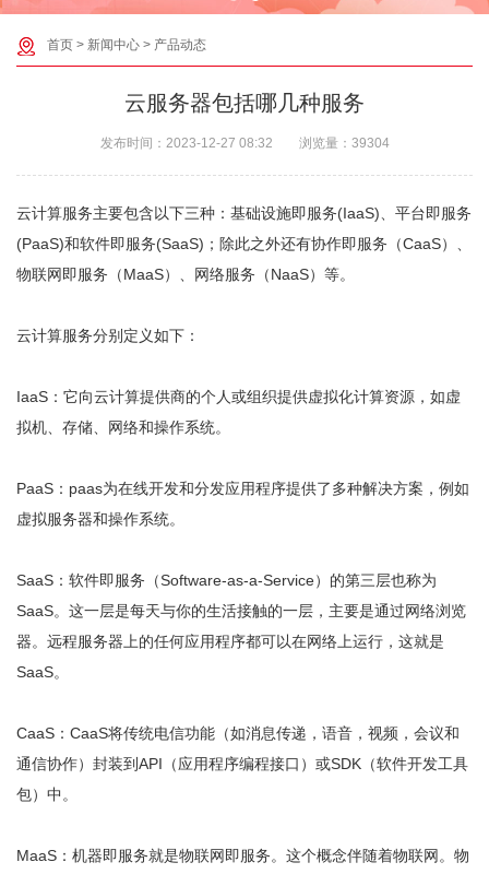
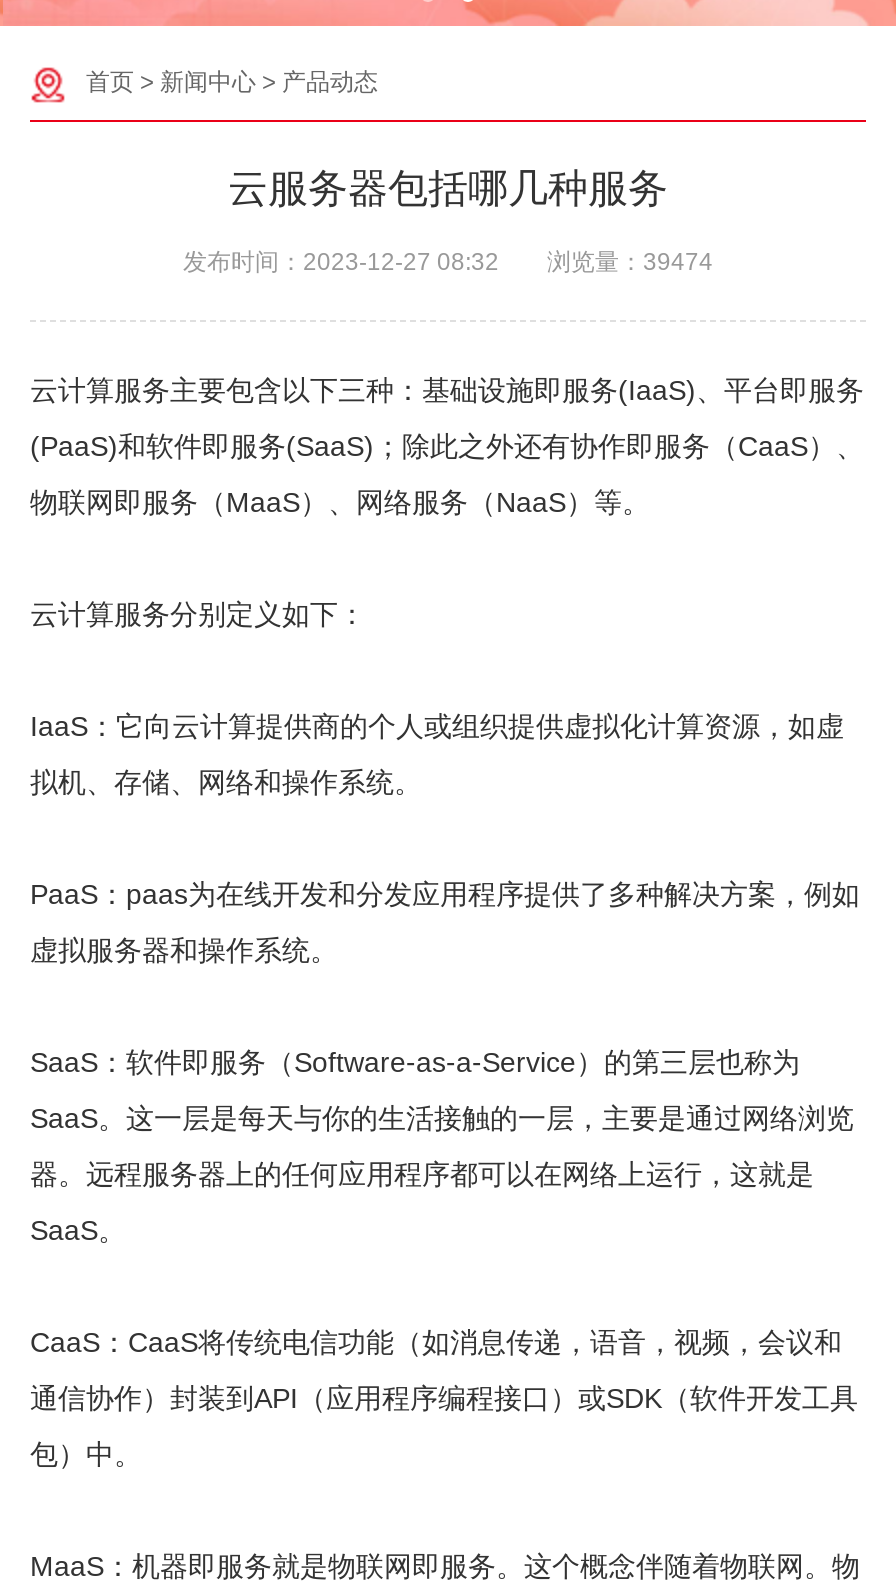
- 发布时间：2023-12-27 08:32浏览量：39304
+ 发布时间：2023-12-27 08:32浏览量：39474
